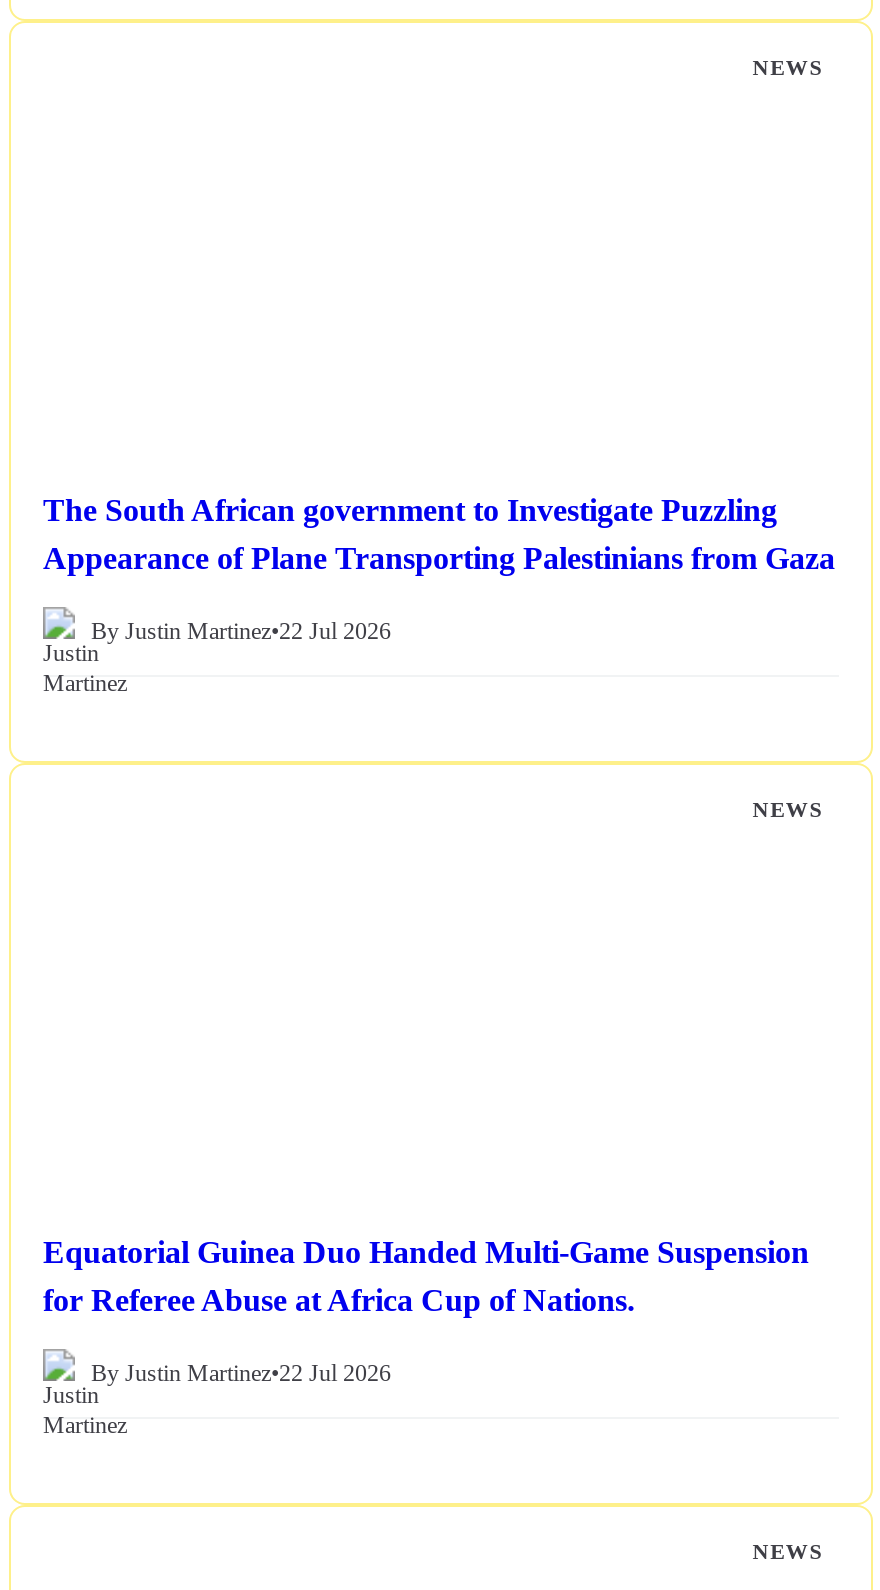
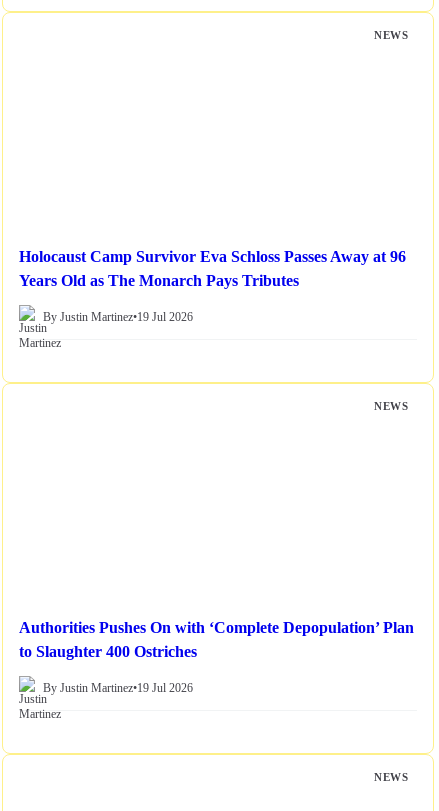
- The South African government to Investigate Puzzling
- Appearance of Plane Transporting Palestinians from Gaza
+ Holocaust Camp Survivor Eva Schloss Passes Away at 96
+ Years Old as The Monarch Pays Tributes

- By Justin Martinez•22 Jul 2026
+ By Justin Martinez•19 Jul 2026

- Equatorial Guinea Duo Handed Multi-Game Suspension
- for Referee Abuse at Africa Cup of Nations.
+ Authorities Pushes On with ‘Complete Depopulation’ Plan
+ to Slaughter 400 Ostriches

- By Justin Martinez•22 Jul 2026
+ By Justin Martinez•19 Jul 2026
